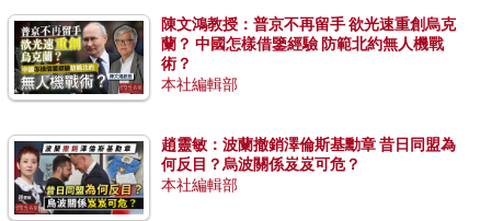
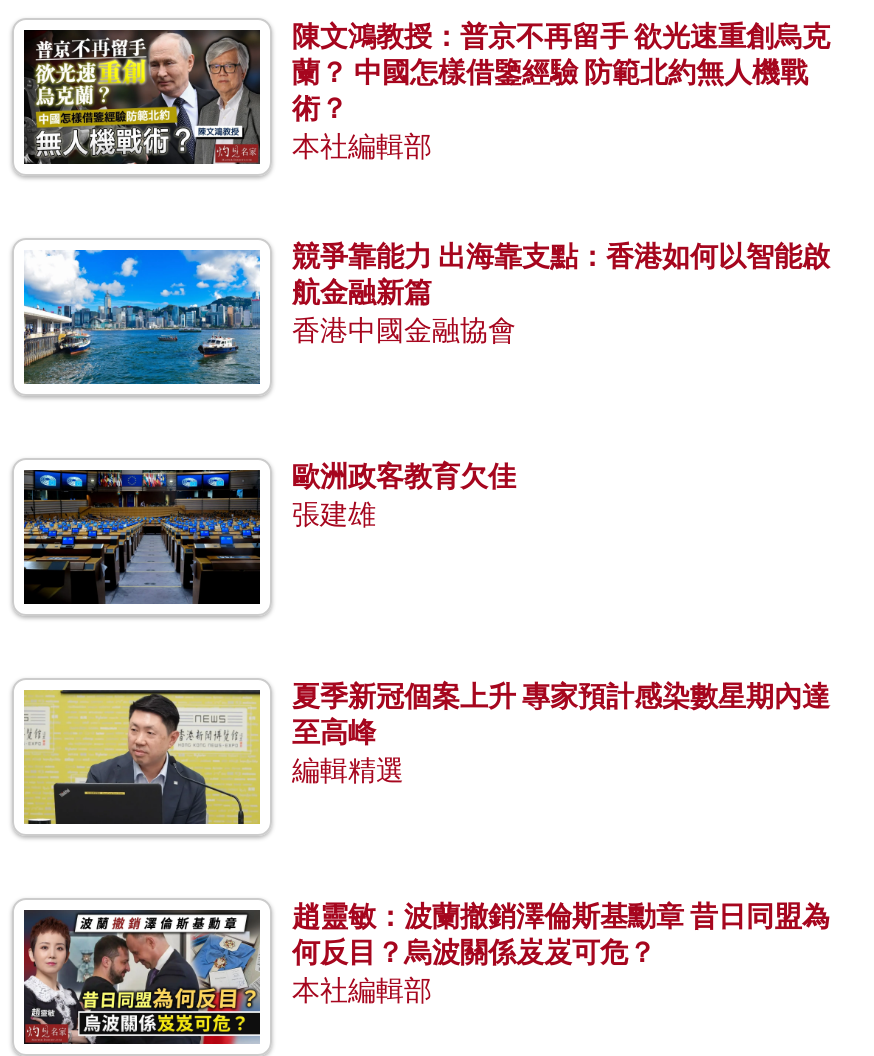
+ [image]
+ 競爭靠能力 出海靠支點：香港如何以智能啟
+ 航金融新篇
+ 香港中國金融協會

+ [image]
+ 歐洲政客教育欠佳
+ 張建雄

+ [image]
+ 夏季新冠個案上升 專家預計感染數星期內達
+ 至高峰
+ 編輯精選
